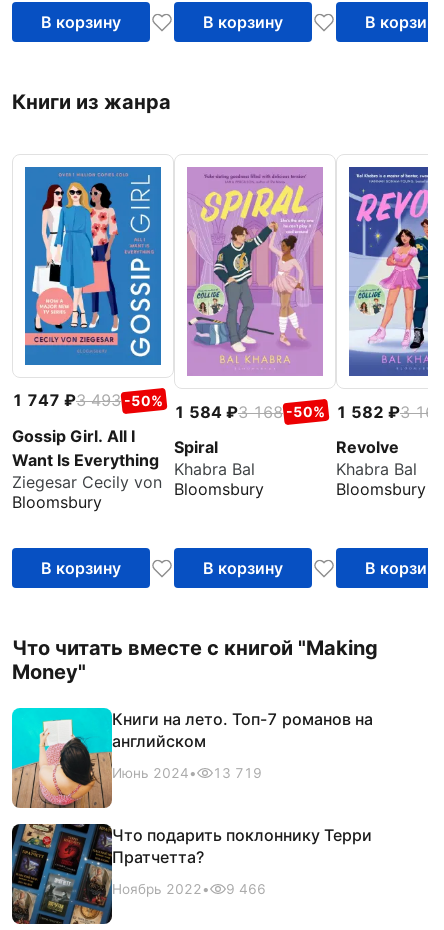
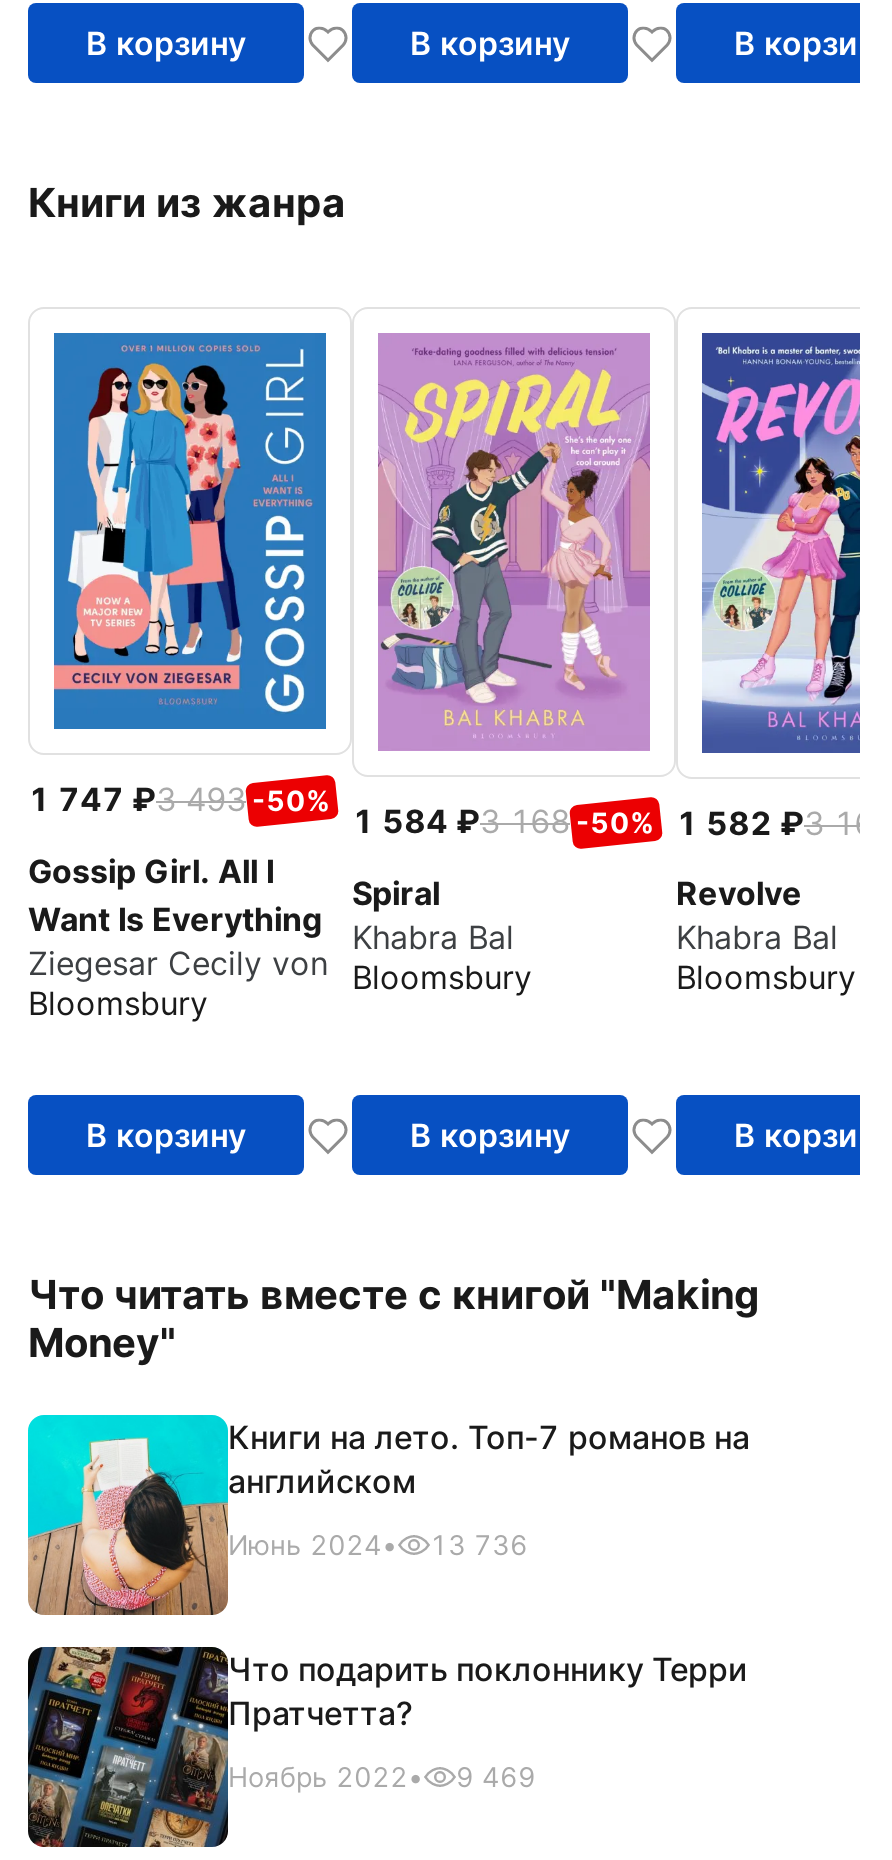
- Июнь 2024• 13 719
+ Июнь 2024• 13 736

- Ноябрь 2022 • 9 466
+ Ноябрь 2022 • 9 469
